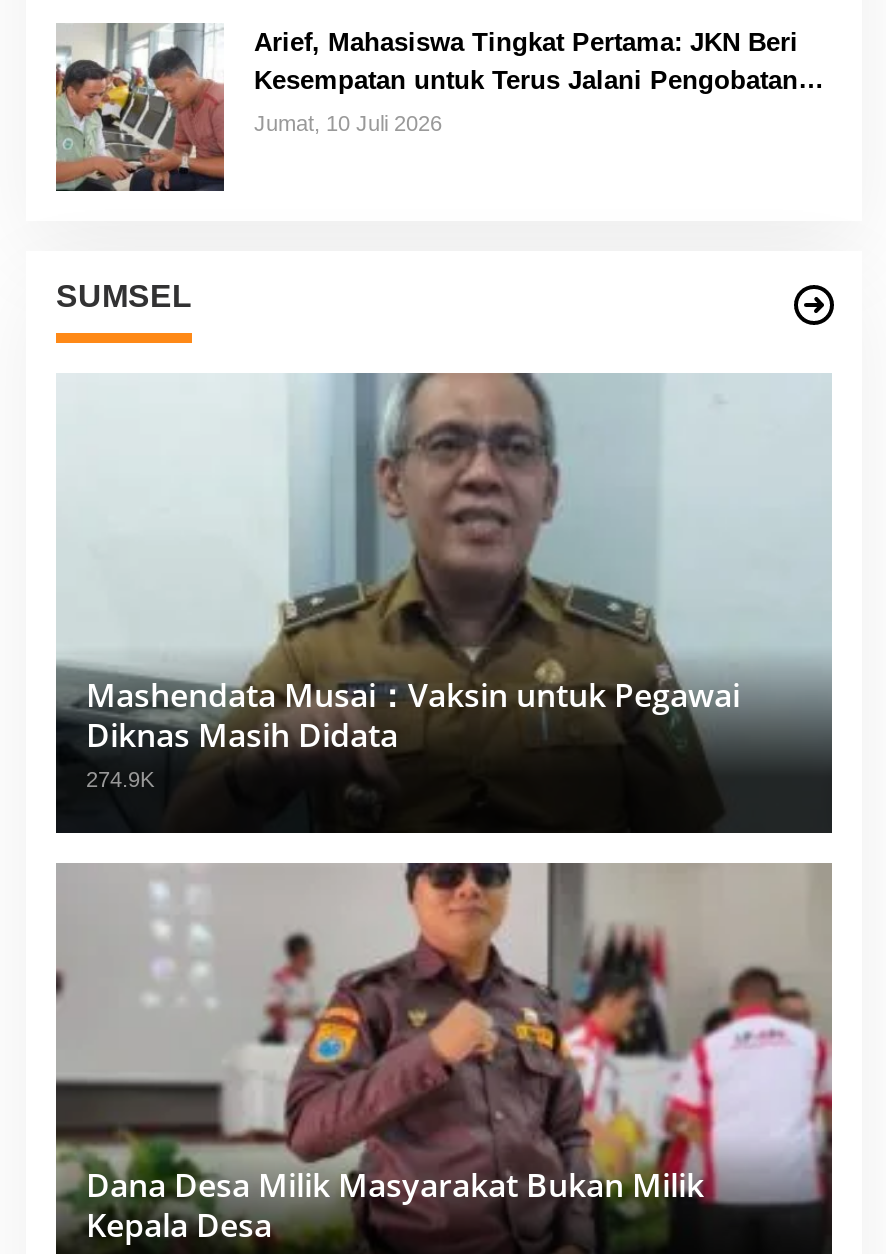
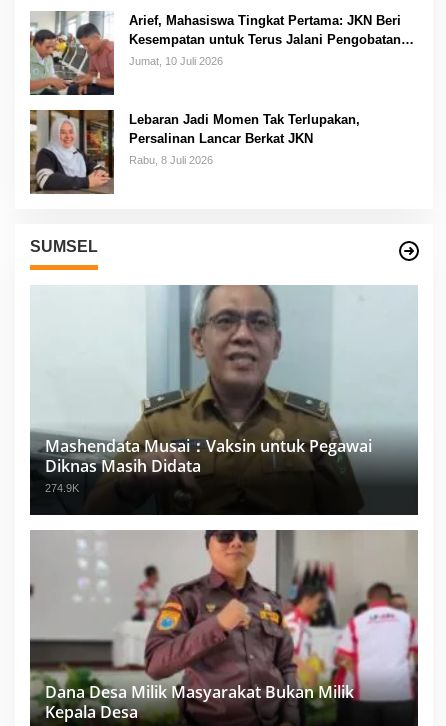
+ [image]
+ Lebaran Jadi Momen Tak Terlupakan,
+ Persalinan Lancar Berkat JKN
+ Rabu, 8 Juli 2026
